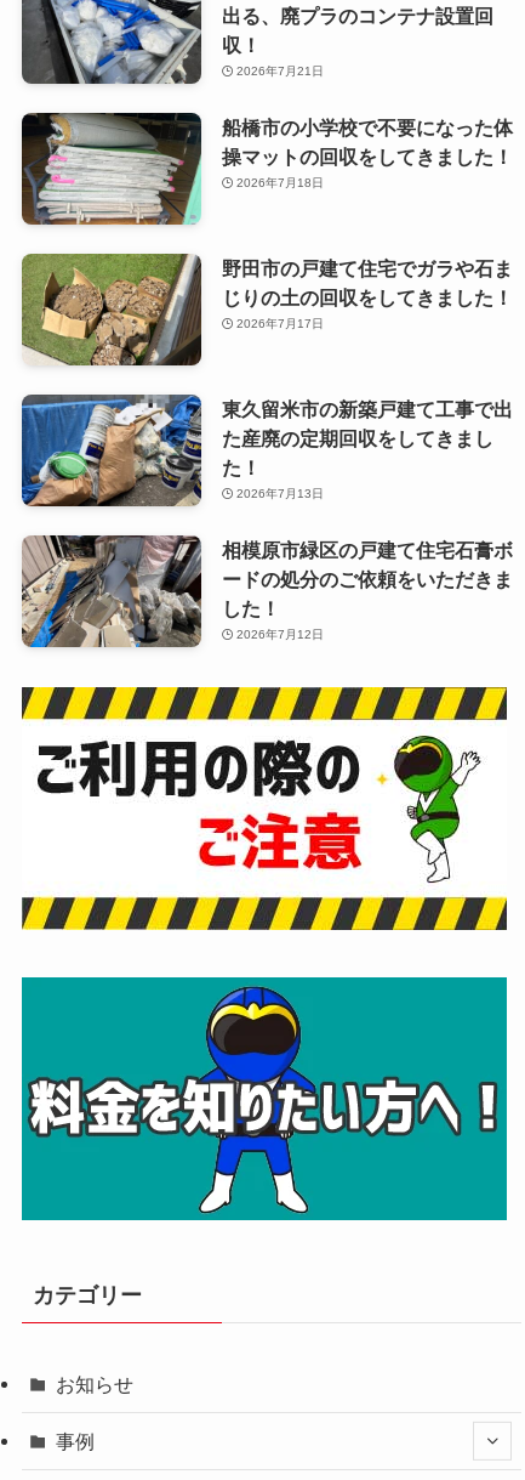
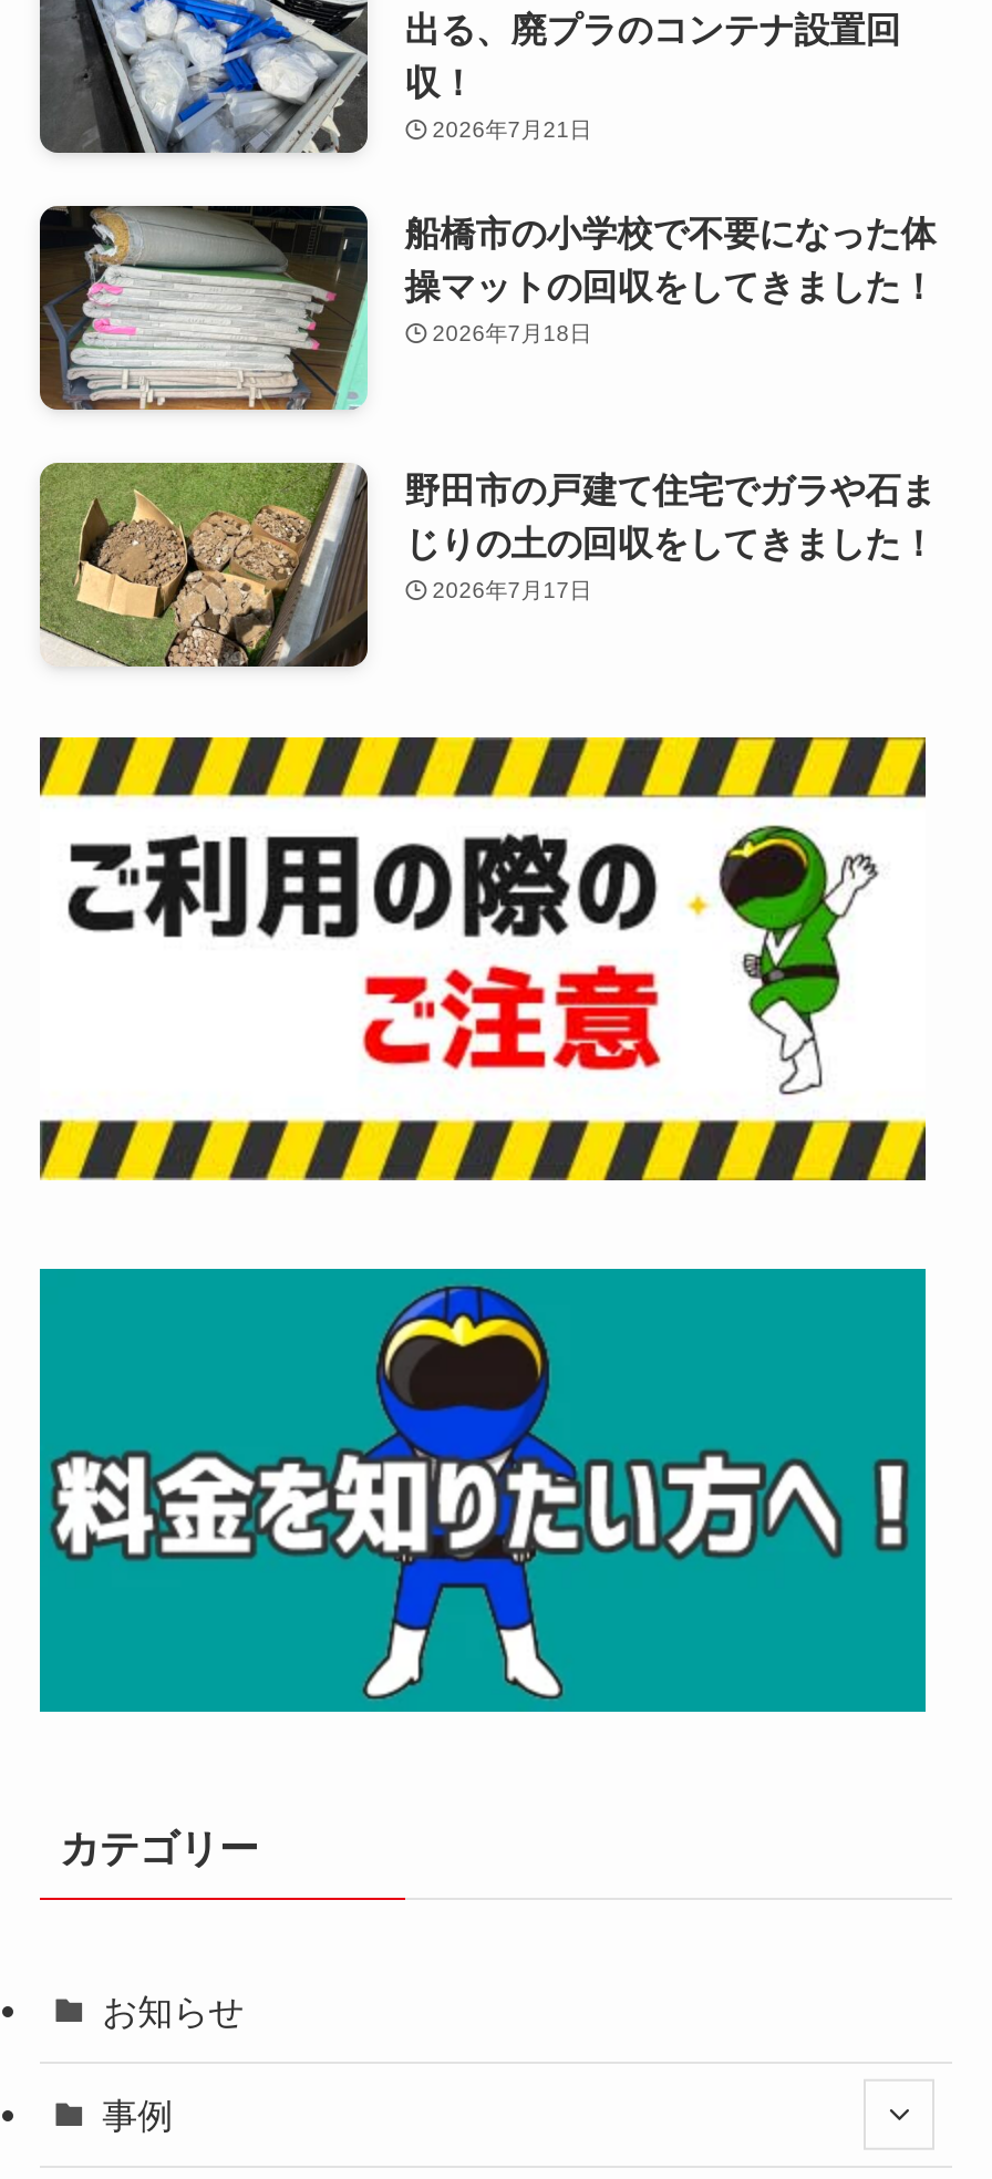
- [image]
- 東久留米市の新築戸建て工事で出
- た産廃の定期回収をしてきまし
- た！
- 2026年7月13日
- 相模原市緑区の戸建て住宅石膏ボ
- ードの処分のご依頼をいただきま
- した！
- 2026年7月12日

- [image]
